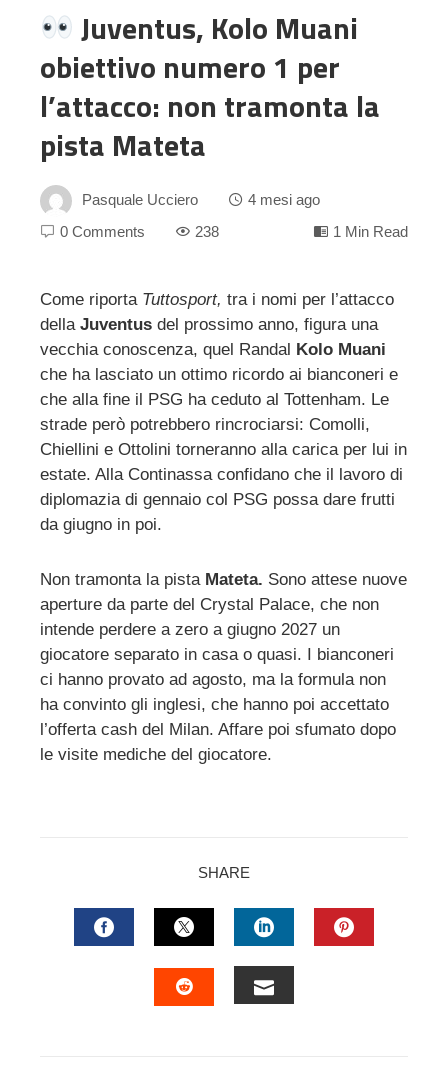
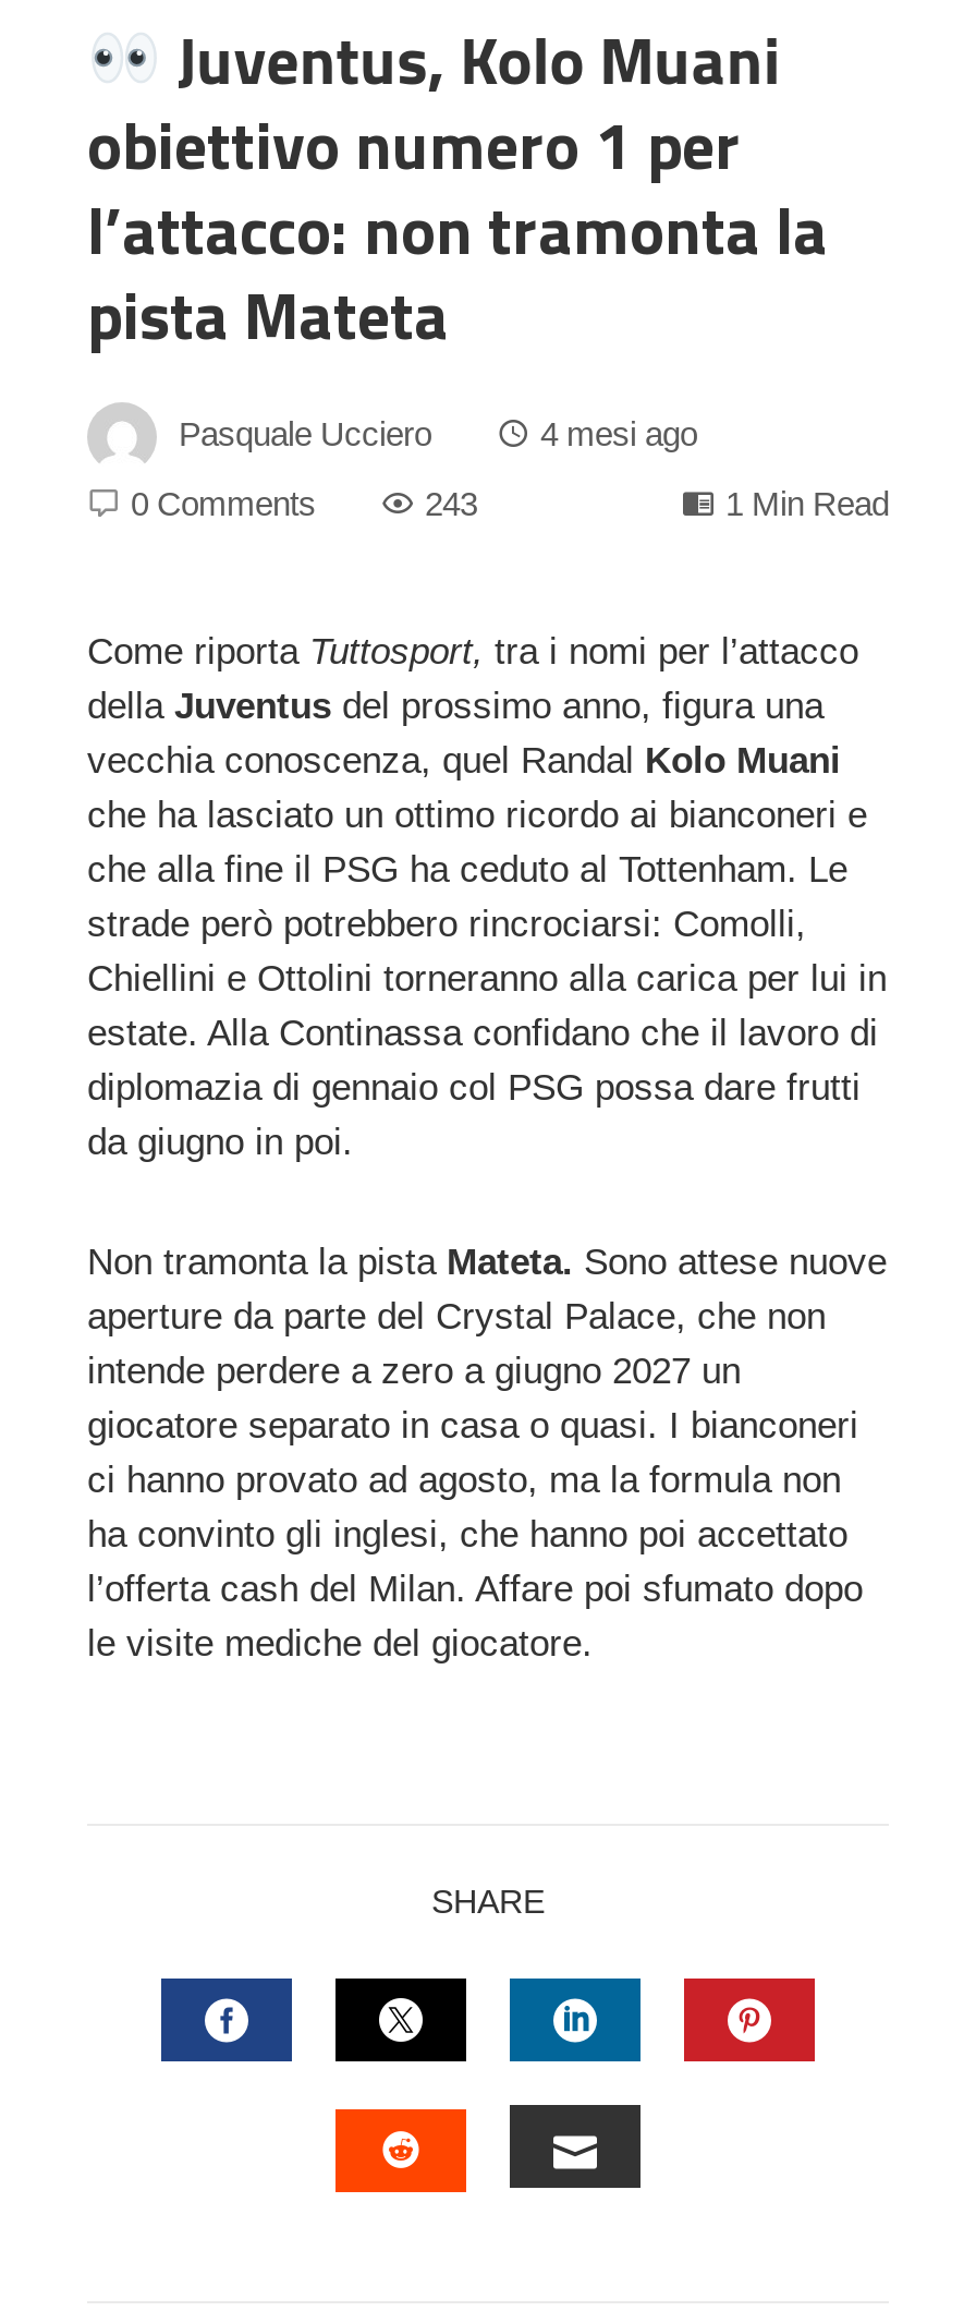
- 238
+ 243
